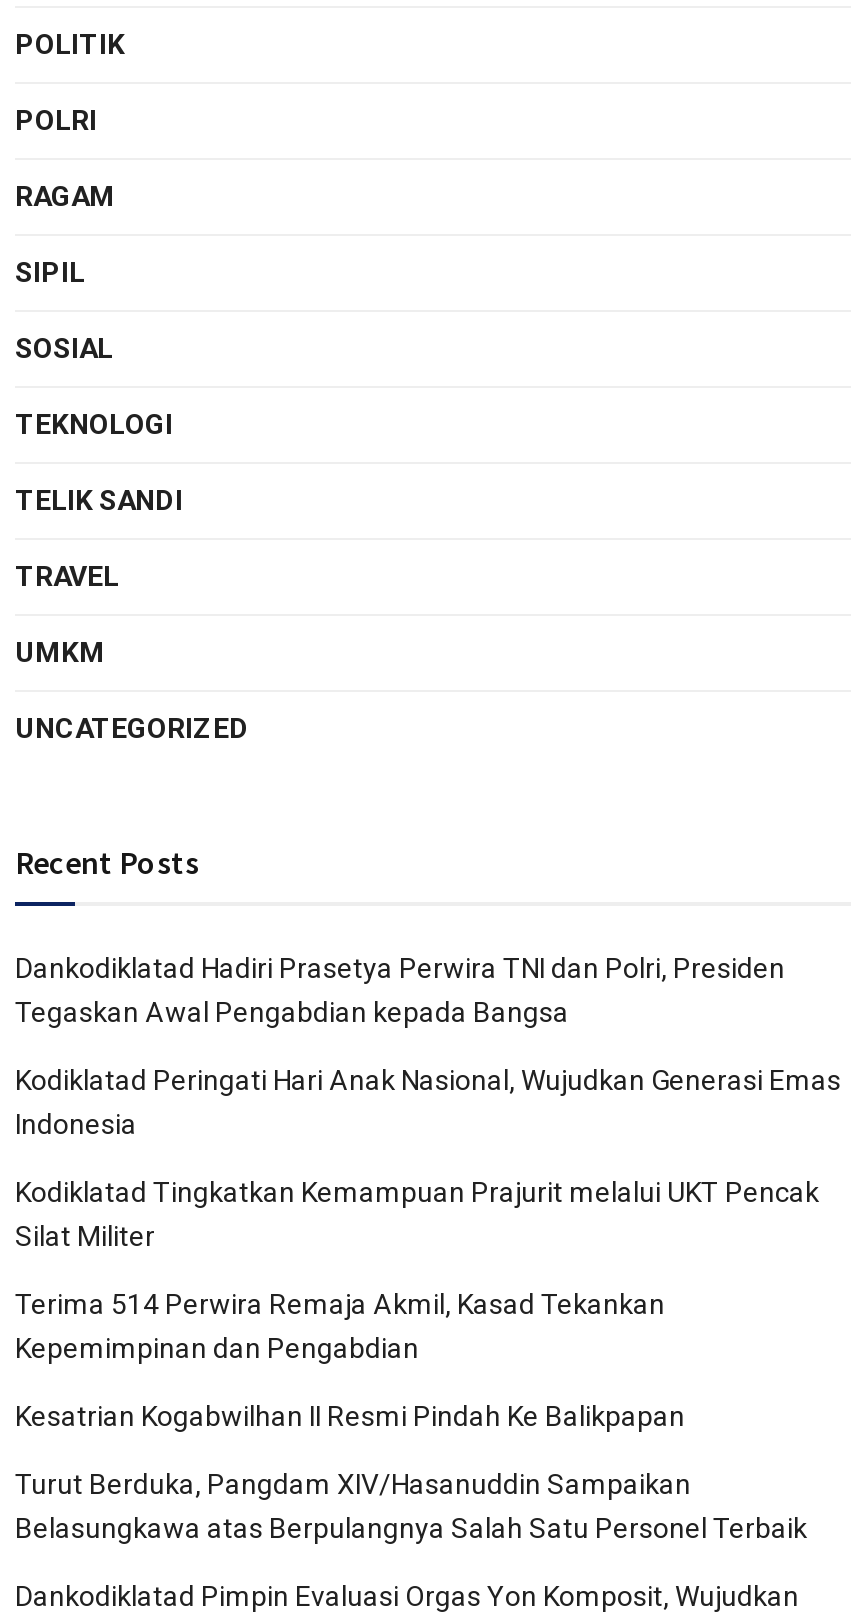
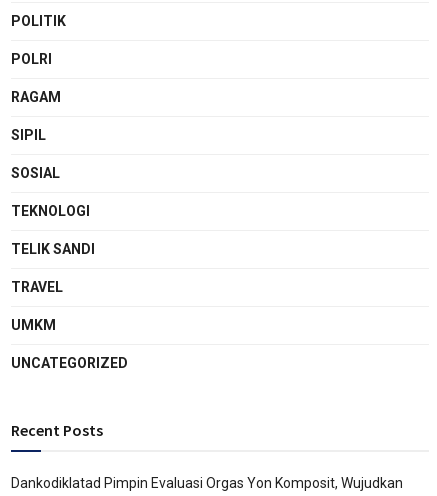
- Dankodiklatad Hadiri Prasetya Perwira TNI dan Polri, Presiden
- Tegaskan Awal Pengabdian kepada Bangsa
- Kodiklatad Peringati Hari Anak Nasional, Wujudkan Generasi Emas
- Indonesia
- Kodiklatad Tingkatkan Kemampuan Prajurit melalui UKT Pencak
- Silat Militer
- Terima 514 Perwira Remaja Akmil, Kasad Tekankan
- Kepemimpinan dan Pengabdian
- Kesatrian Kogabwilhan II Resmi Pindah Ke Balikpapan
- Turut Berduka, Pangdam XIV/Hasanuddin Sampaikan
- Belasungkawa atas Berpulangnya Salah Satu Personel Terbaik
